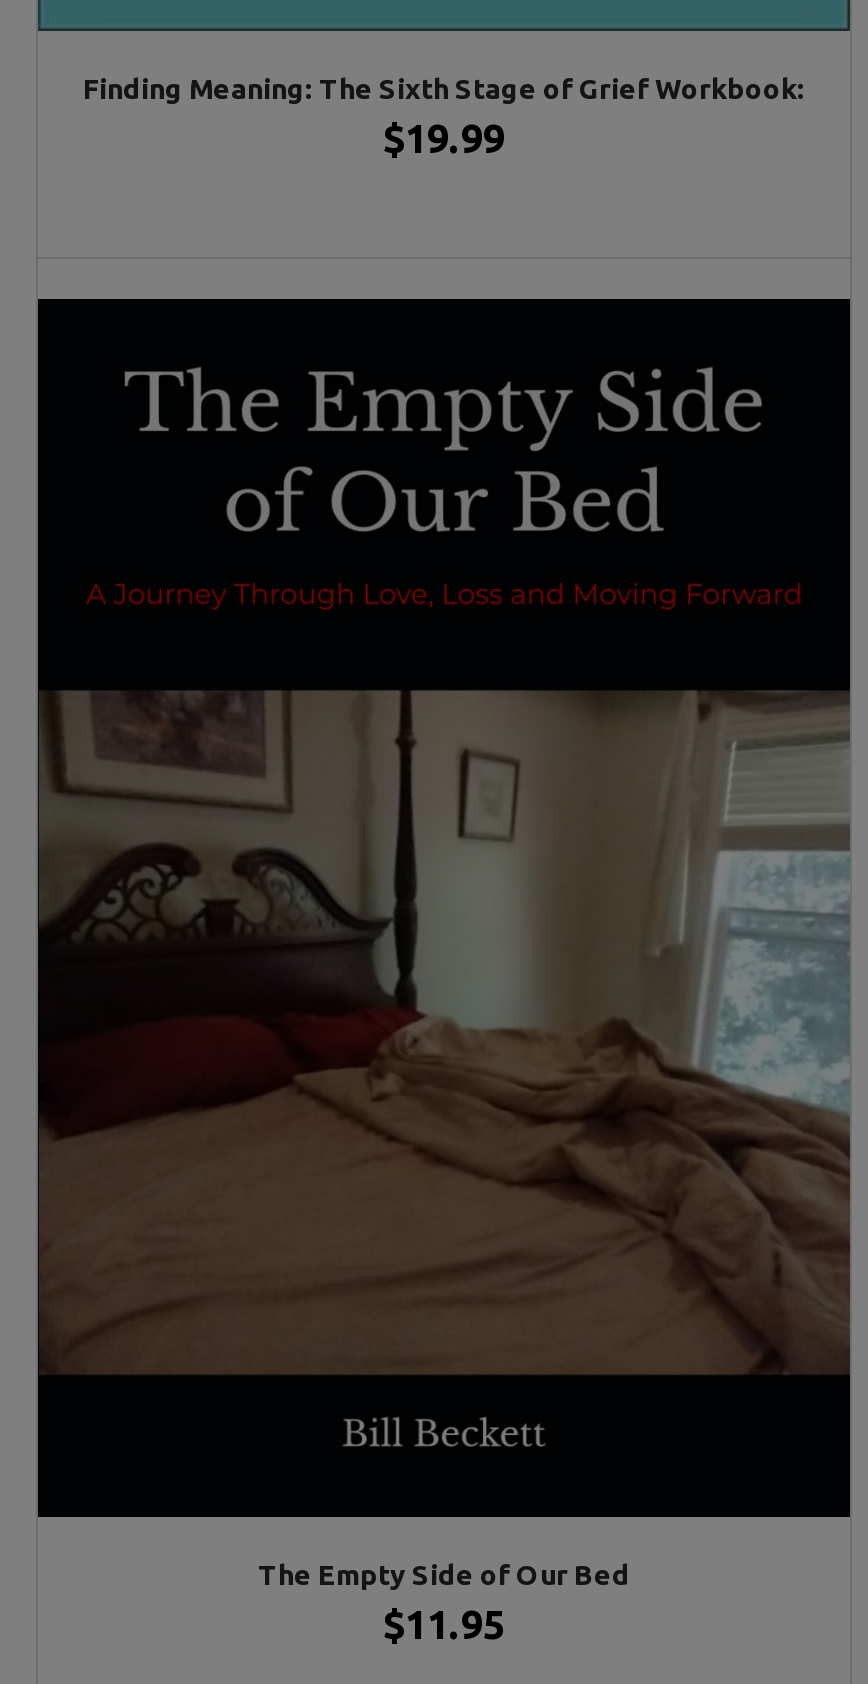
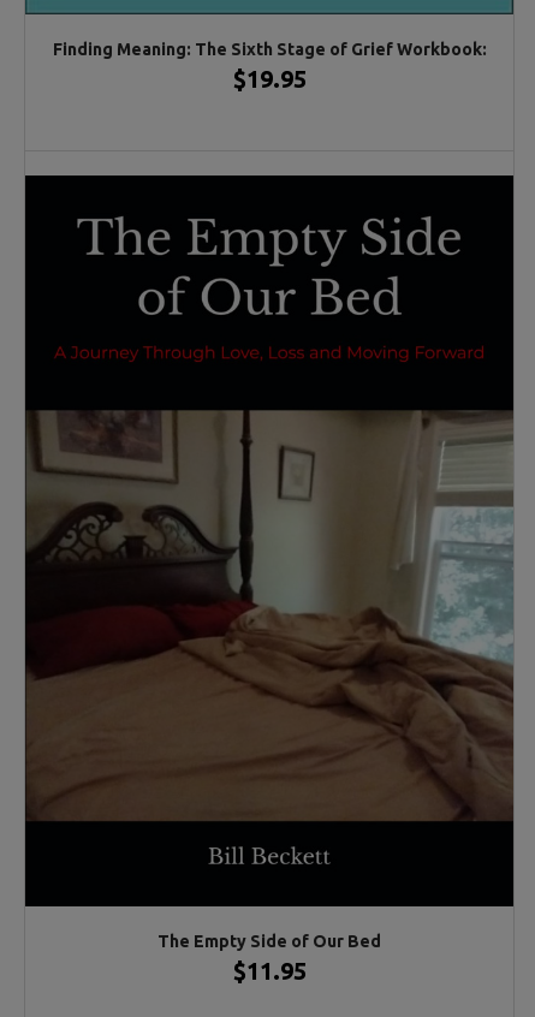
- $19.99
+ $19.95
